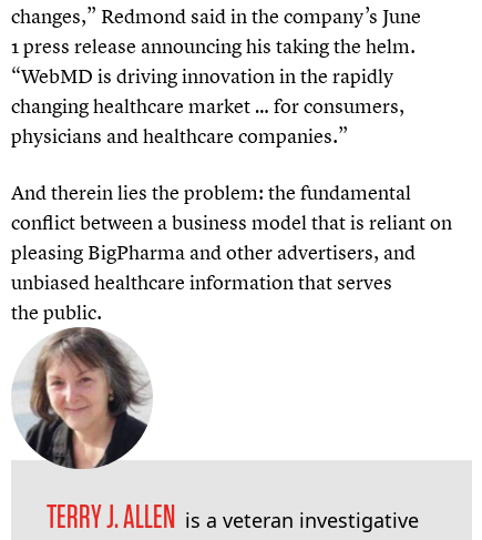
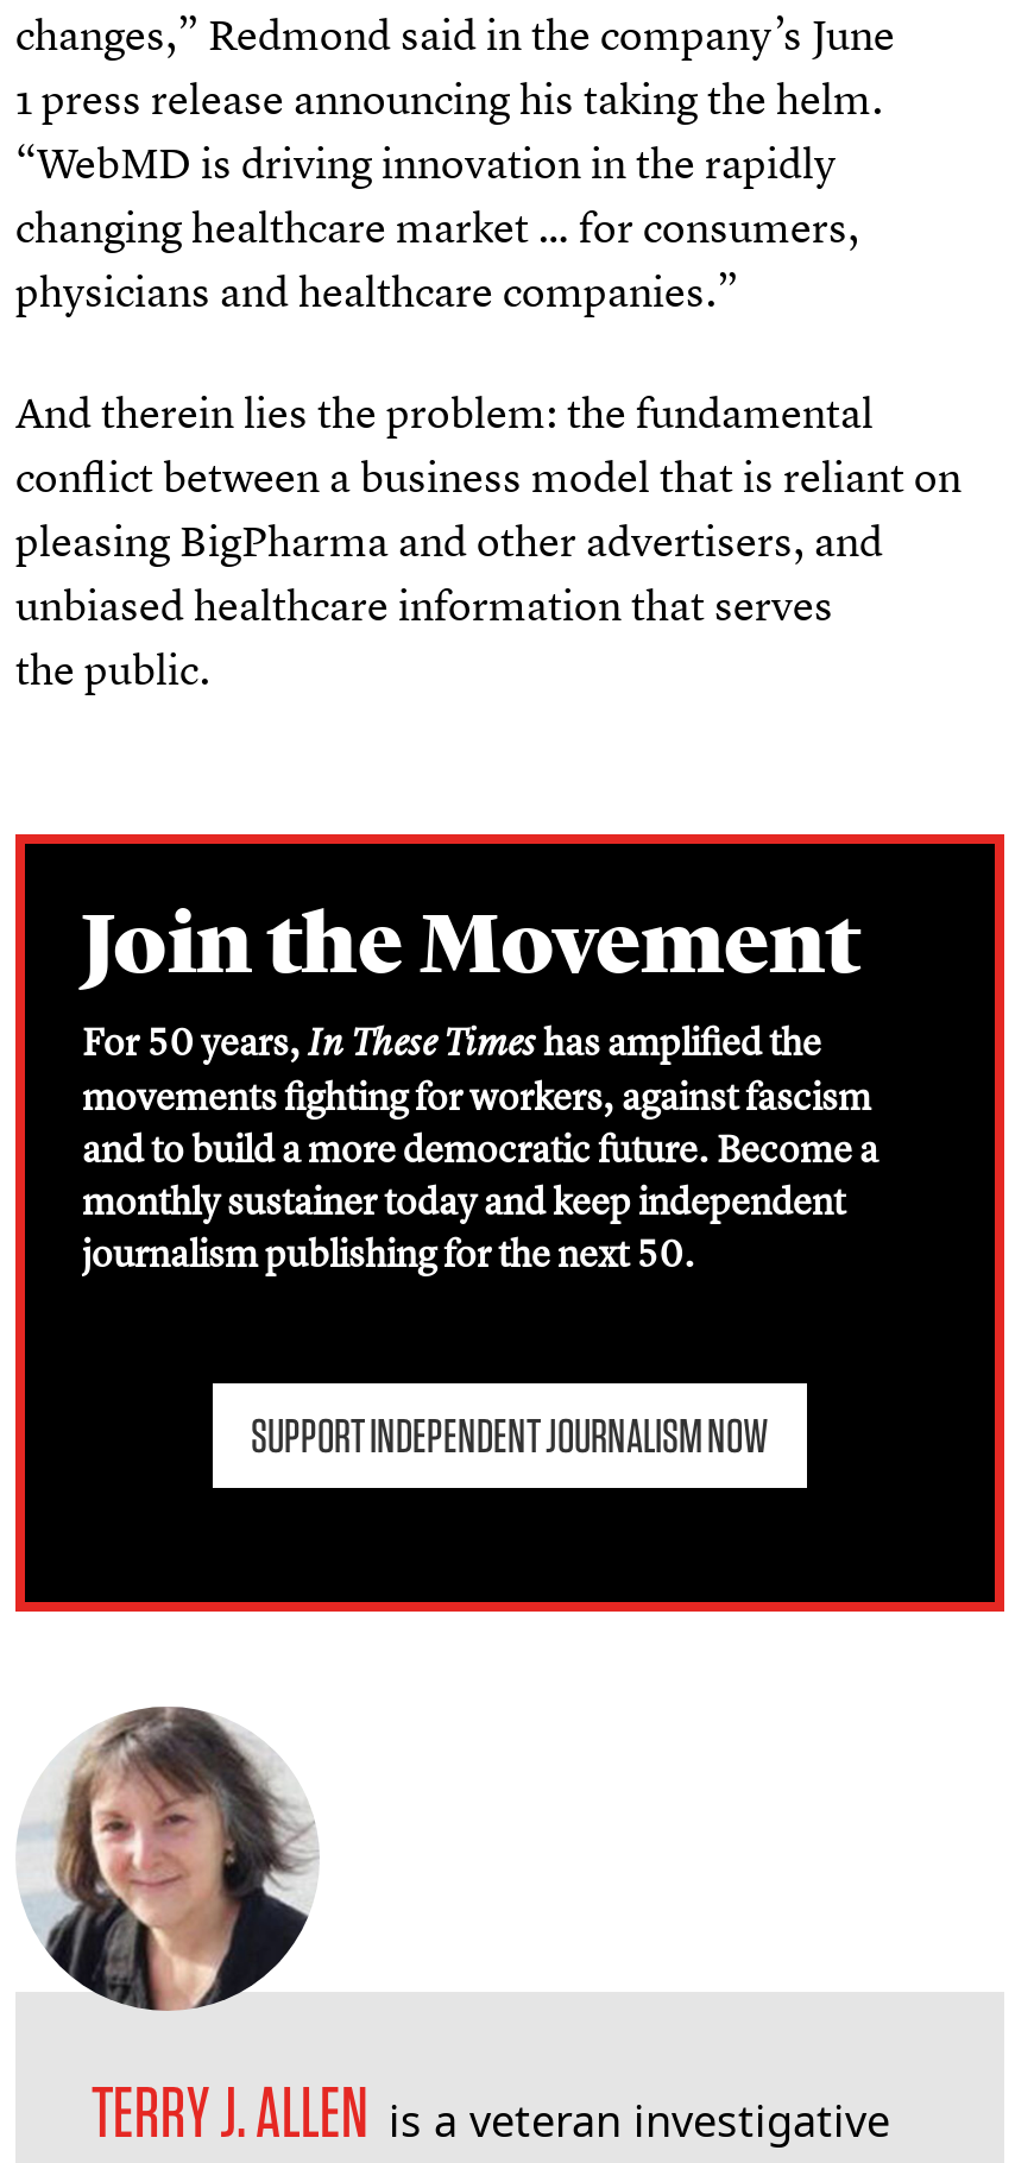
+ [image]
+ Join the Movement
+ For 50 years,In These Timeshas amplified the
+ movements fighting for workers, against fascism
+ and to build a more democratic future. Become a
+ monthly sustainer today and keep independent
+ journalism publishing for the next 50.
+ SUPPORT INDEPENDENT JOURNALISM NOW
